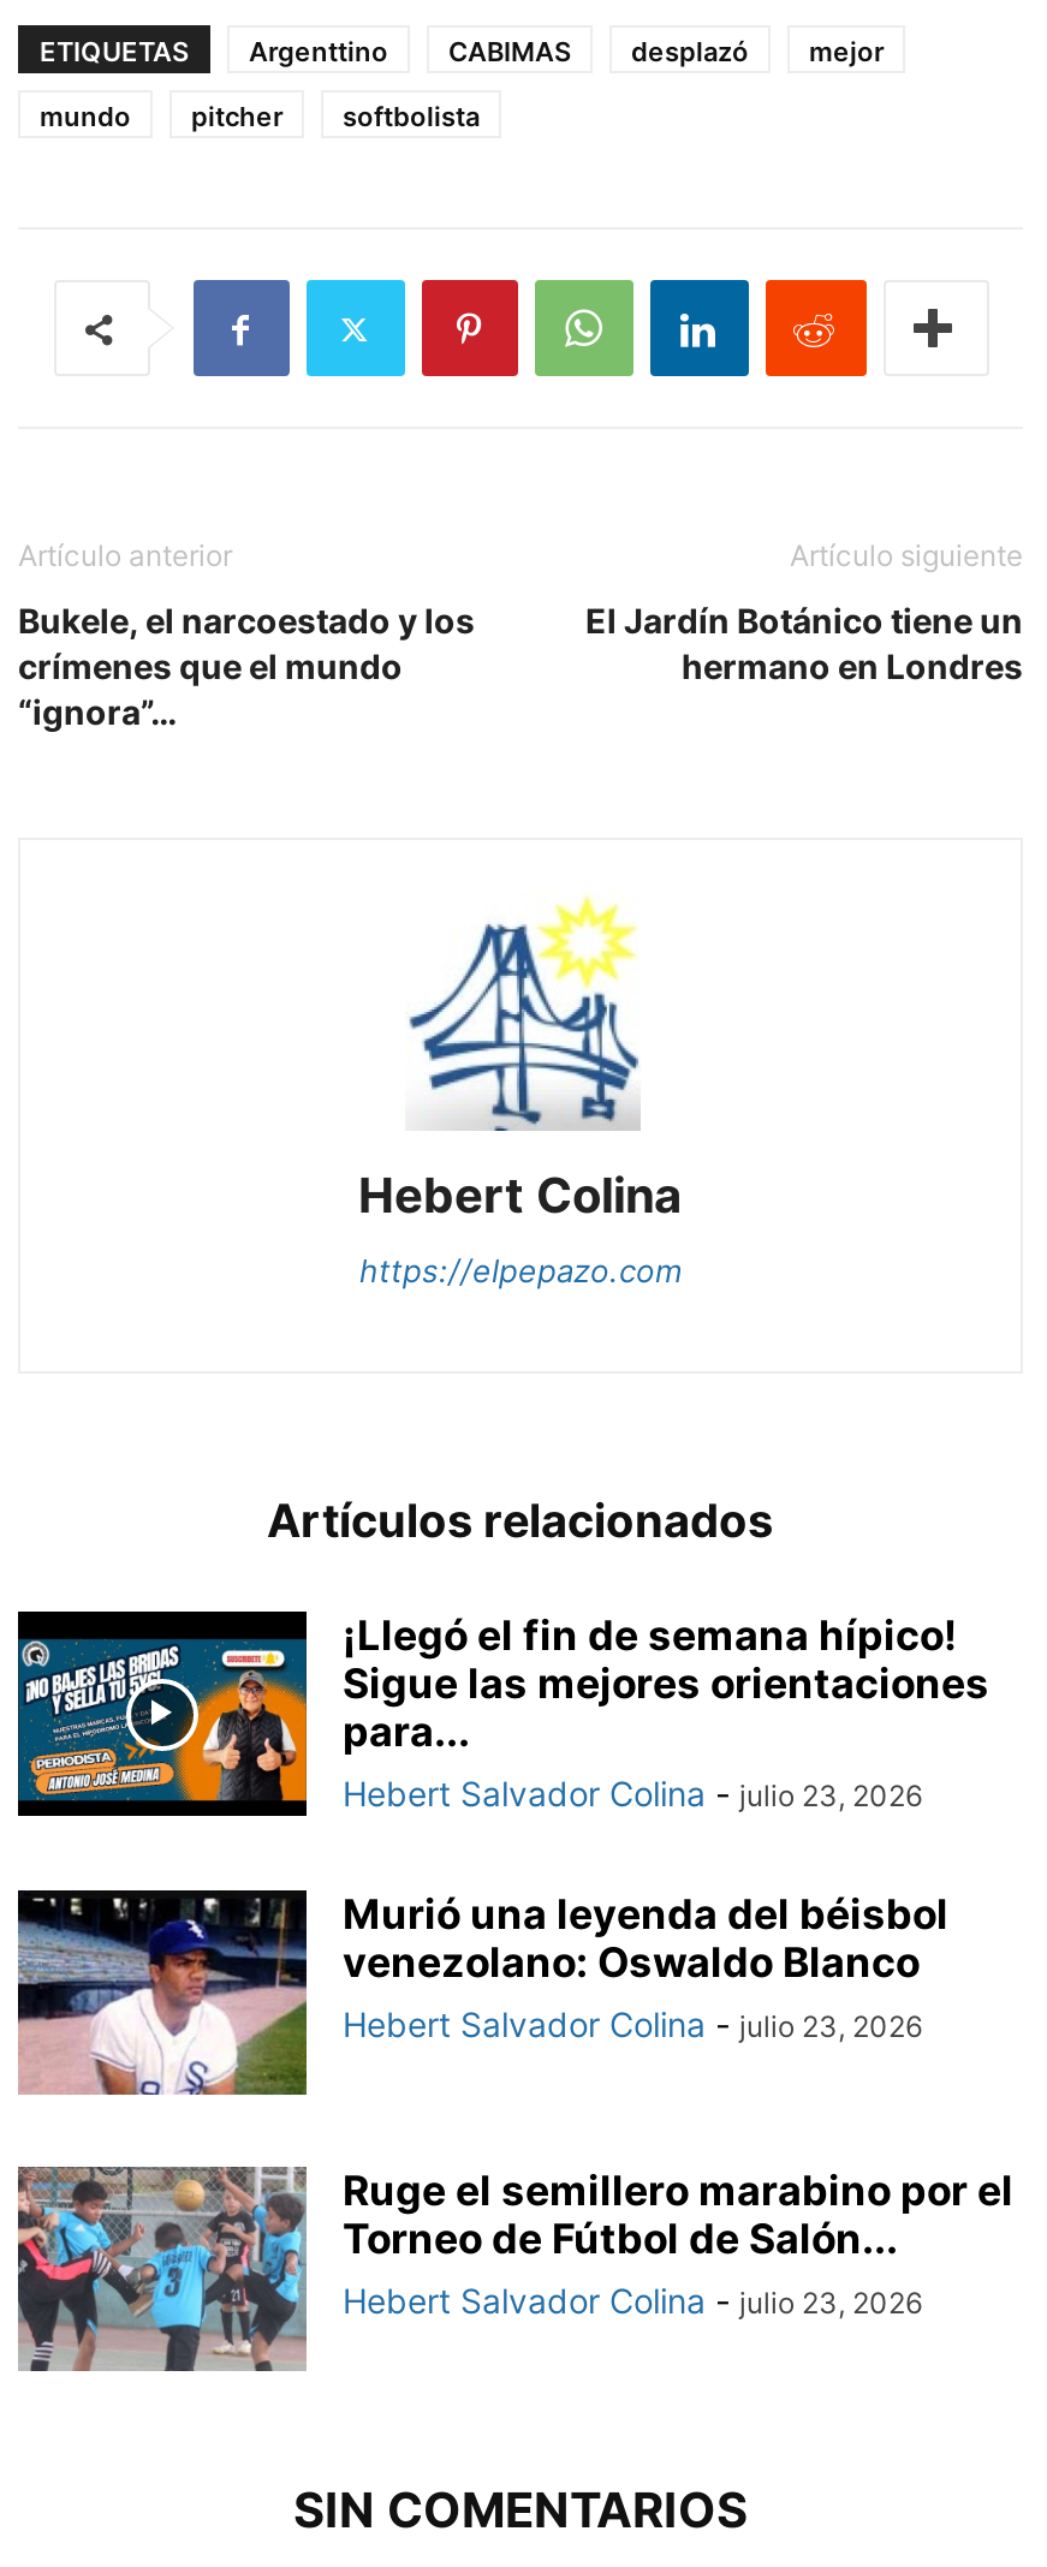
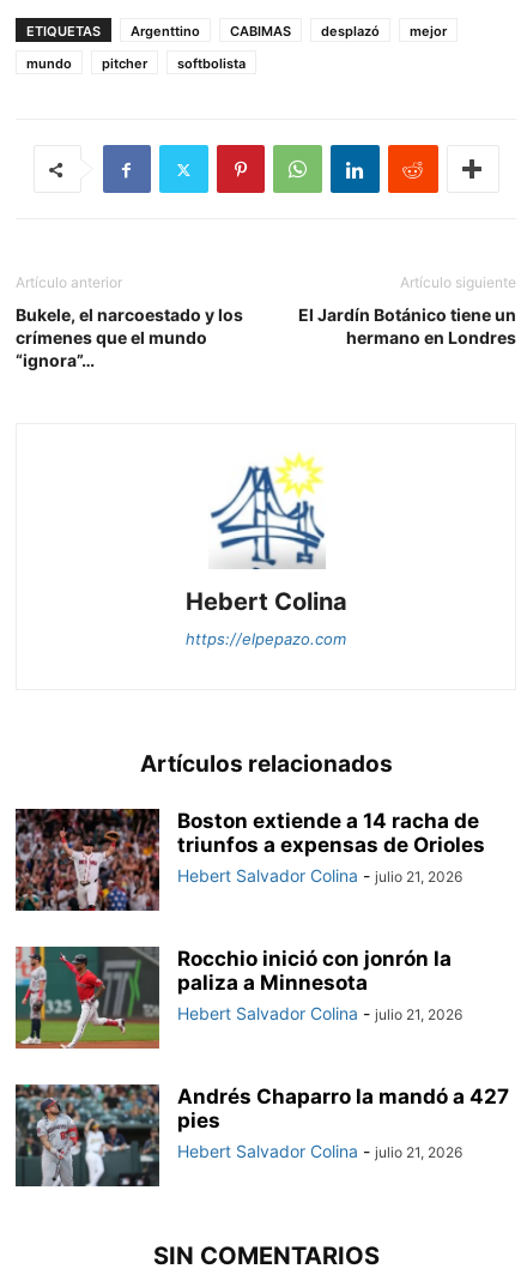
- [image]
- ¡Llegó el fin de semana hípico!
- Sigue las mejores orientaciones
- para...
- Hebert Salvador Colina - julio 23, 2026
+ [image]
+ Boston extiende a 14 racha de
+ triunfos a expensas de Orioles
+ Hebert Salvador Colina - julio 21, 2026

- [image]
- Murió una leyenda del béisbol
- venezolano: Oswaldo Blanco
- Hebert Salvador Colina - julio 23, 2026
+ [image]
+ Rocchio inició con jonrón la
+ paliza a Minnesota
+ Hebert Salvador Colina - julio 21, 2026

- [image]
- Ruge el semillero marabino por el
- Torneo de Fútbol de Salón...
- Hebert Salvador Colina - julio 23, 2026
+ [image]
+ Andrés Chaparro la mandó a 427
+ pies
+ Hebert Salvador Colina - julio 21, 2026
